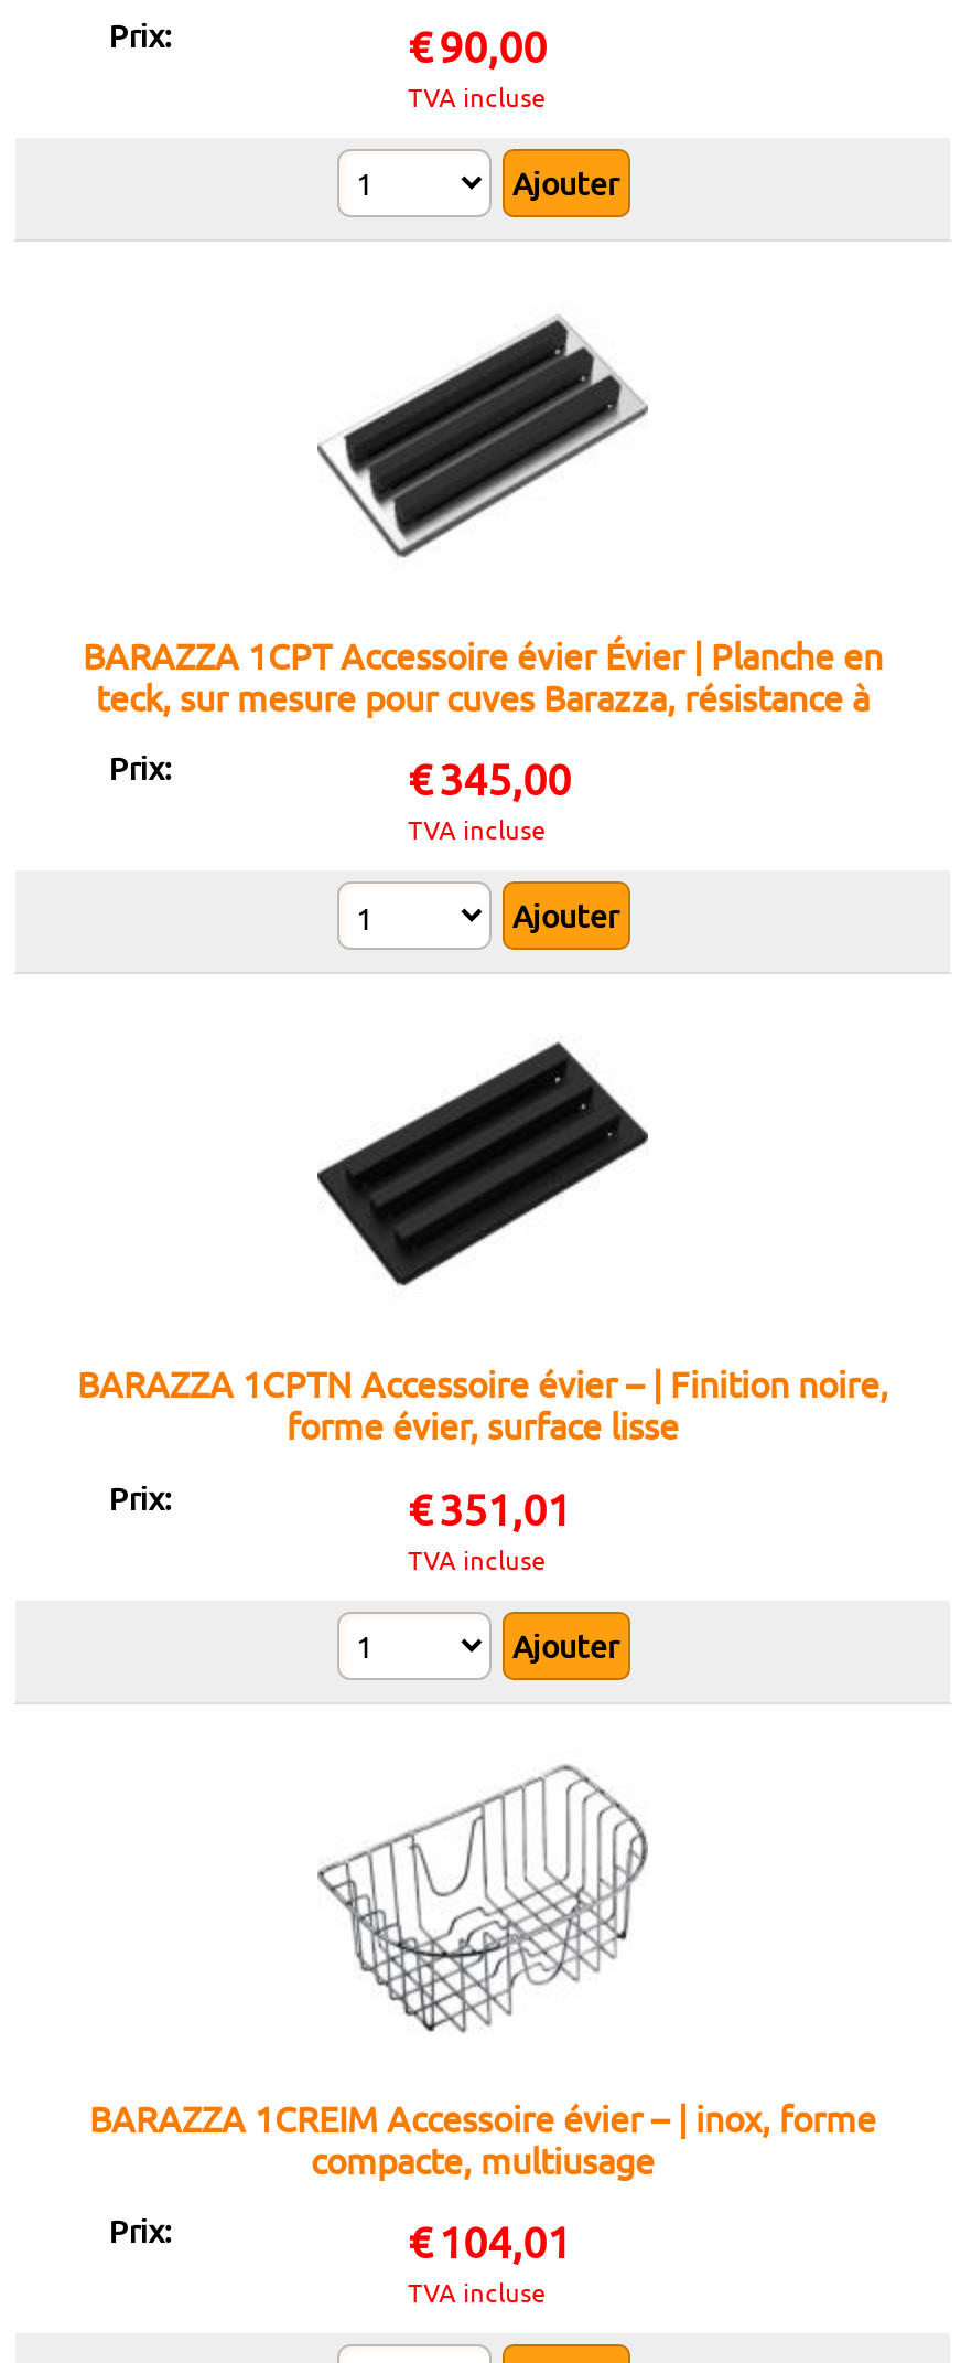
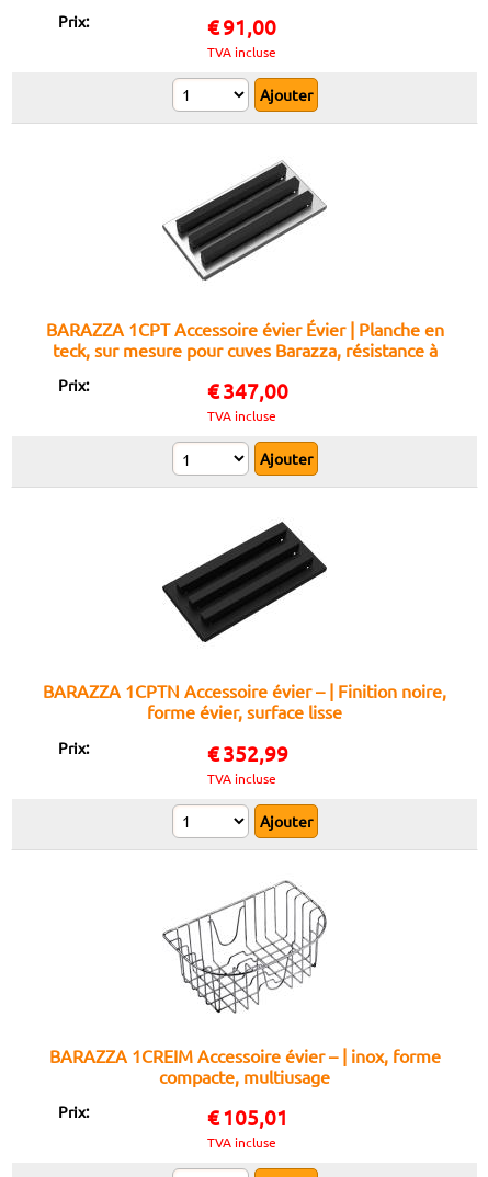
- € 90,00
+ € 91,00

- € 345,00
+ € 347,00

- € 351,01
+ € 352,99

- € 104,01
+ € 105,01
